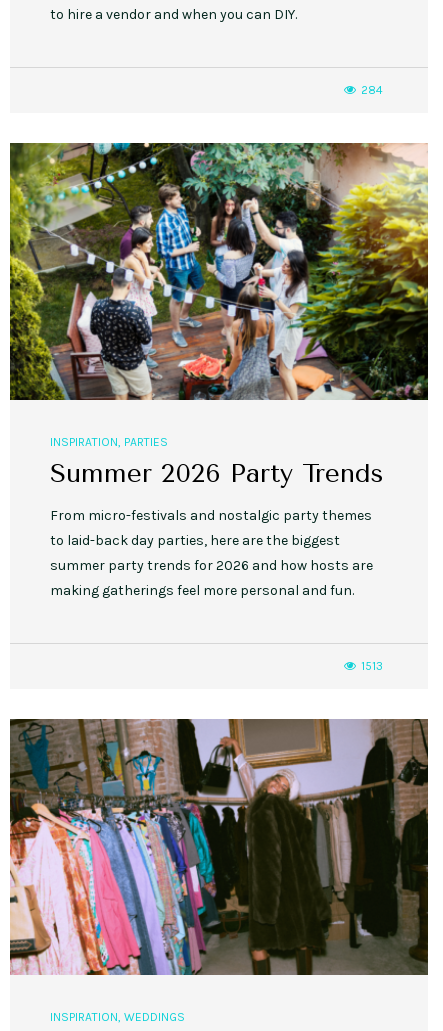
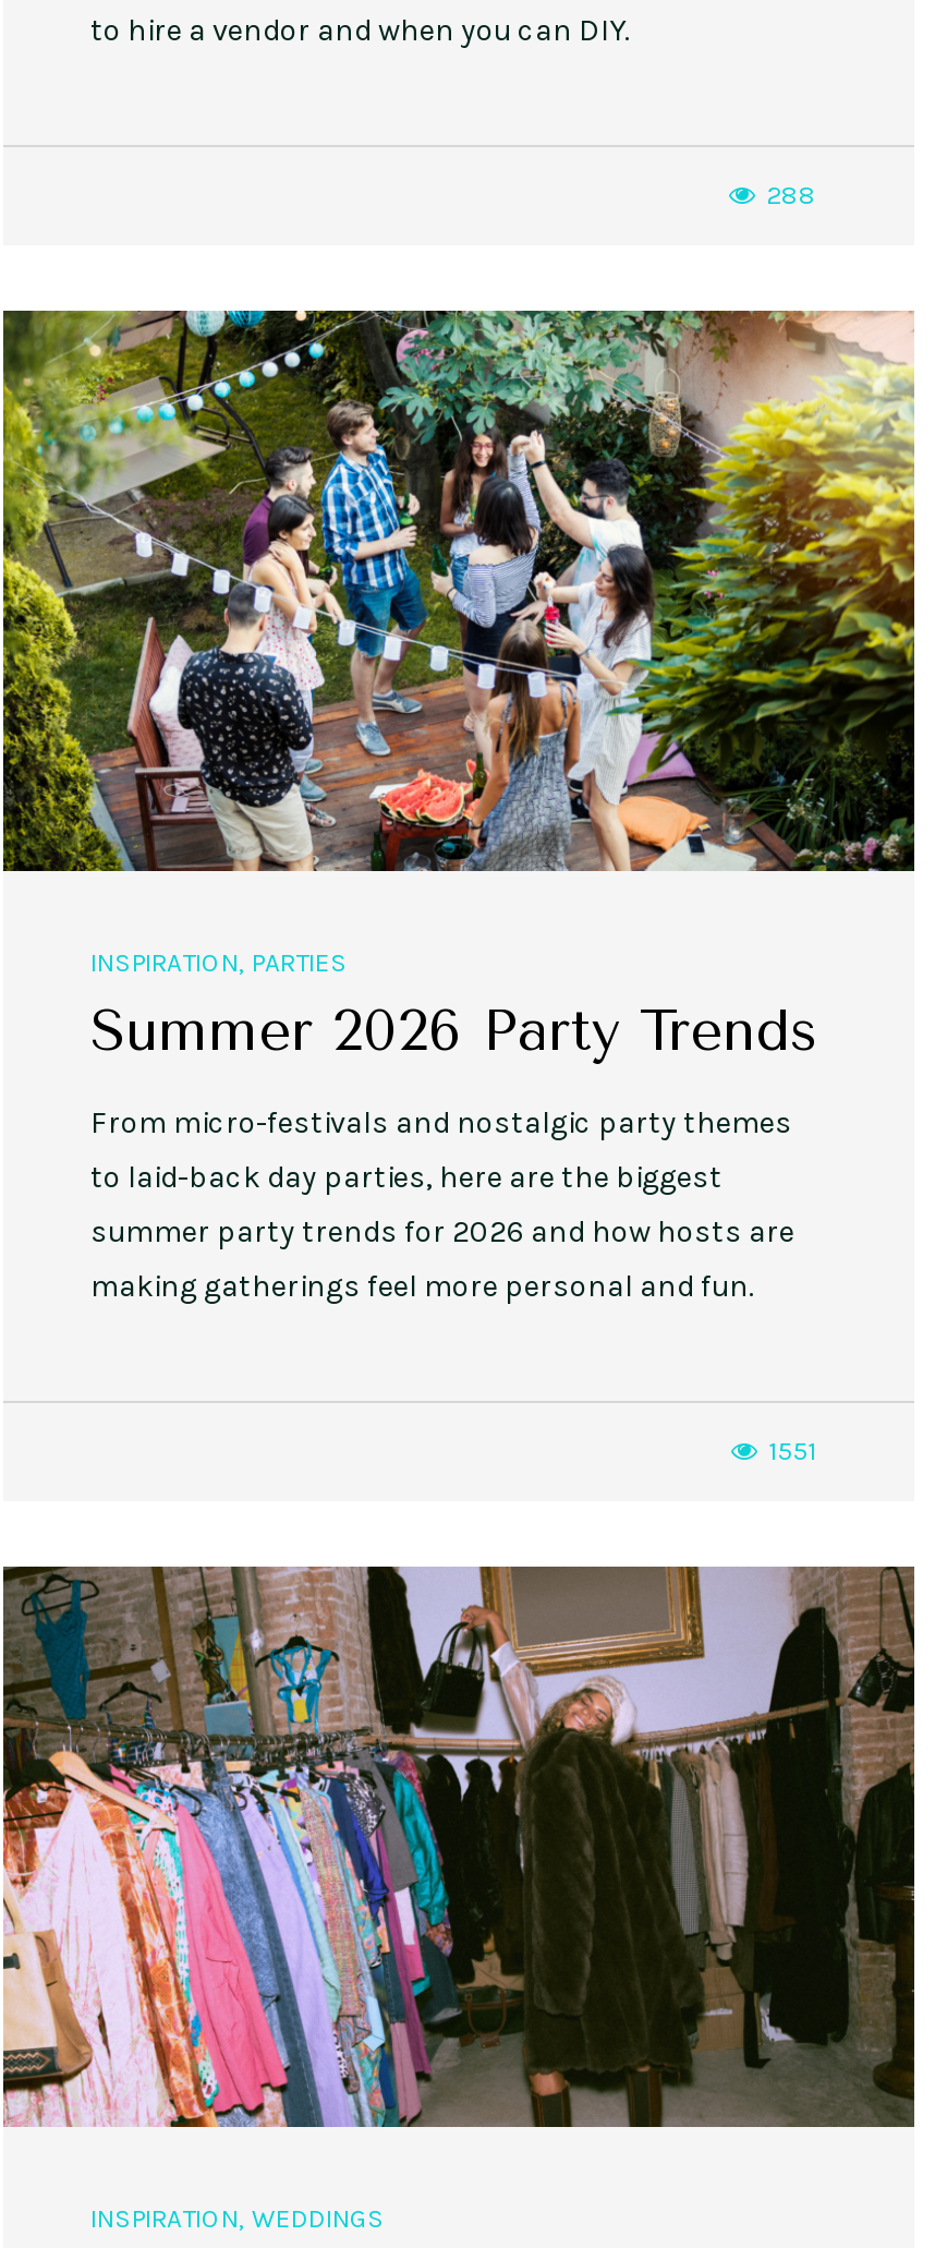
- 284
+ 288

- 1513
+ 1551
